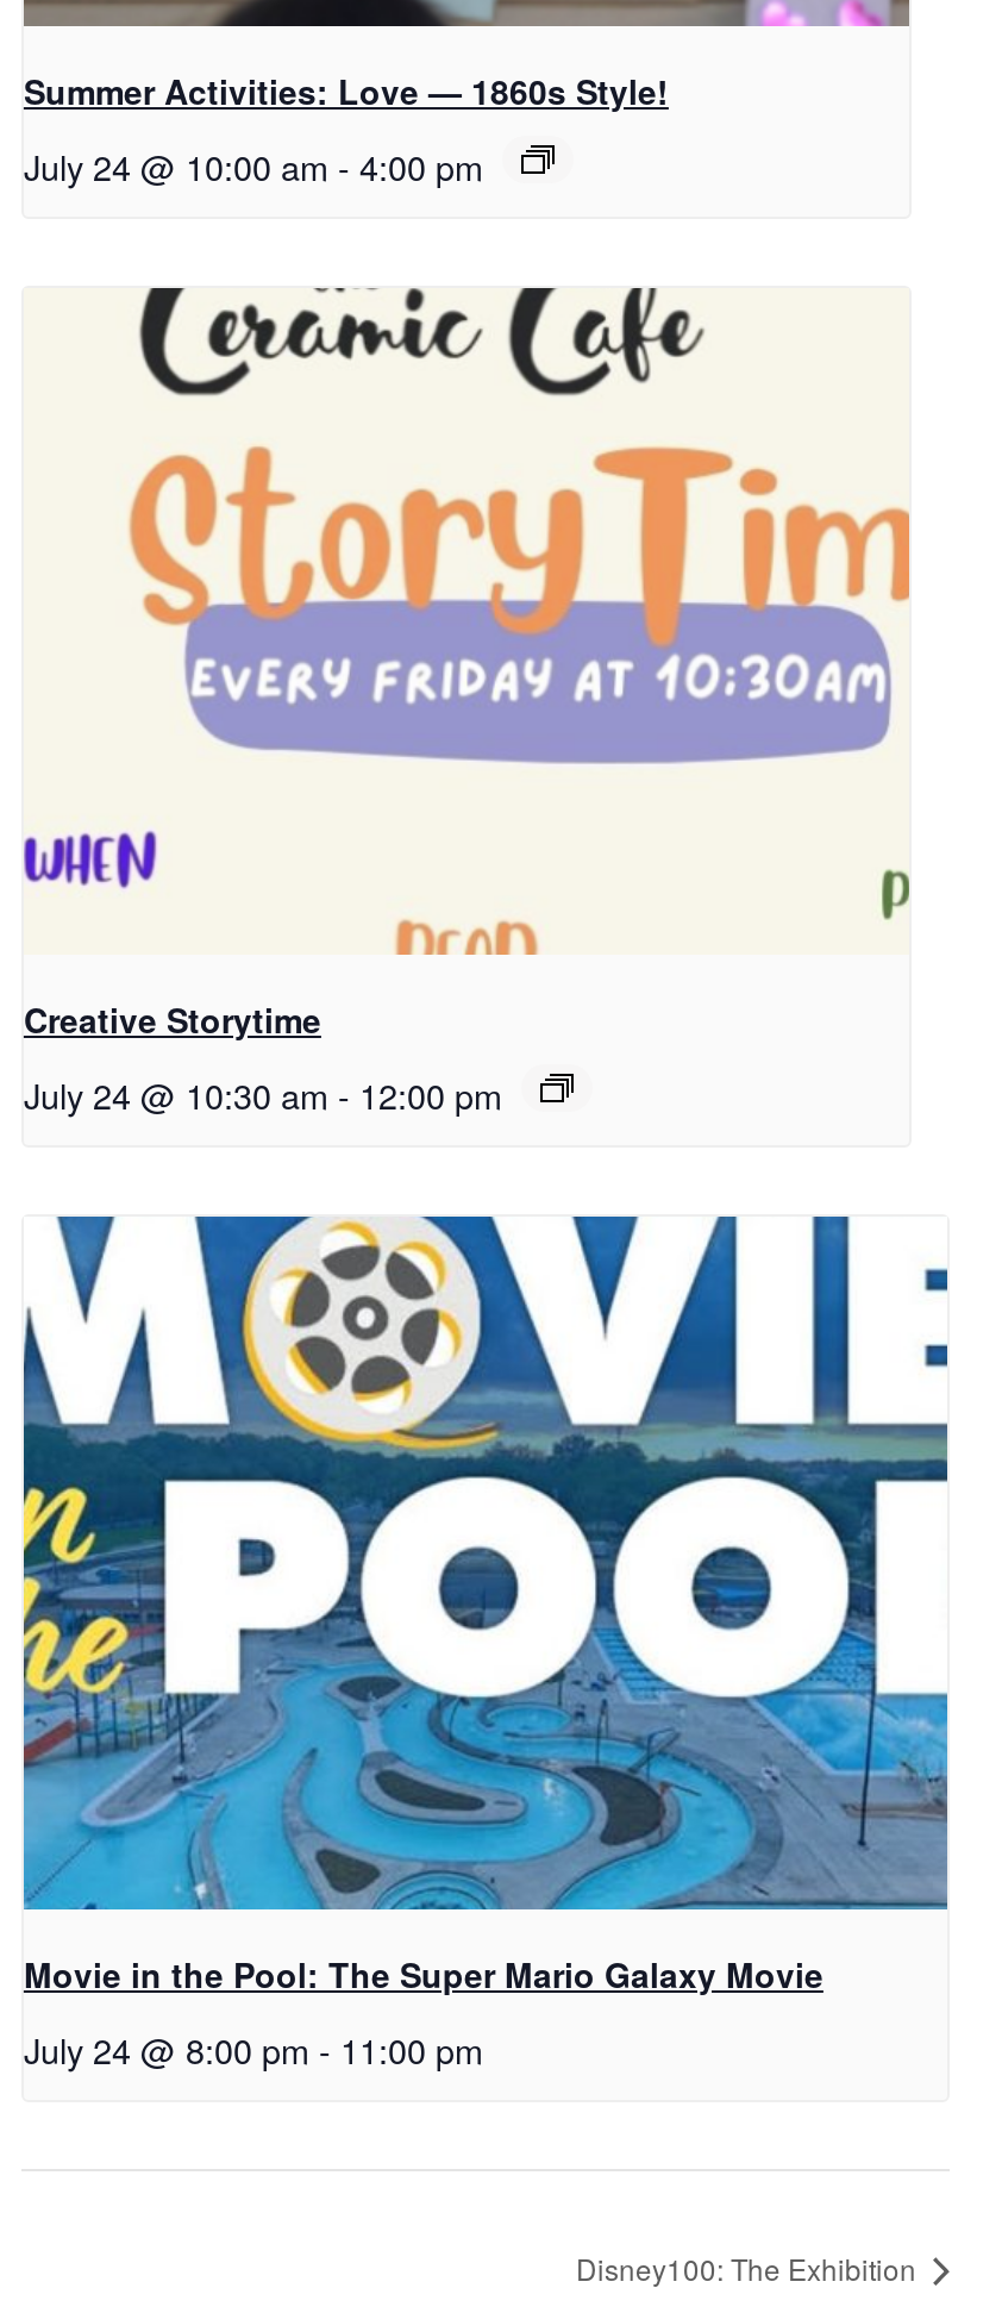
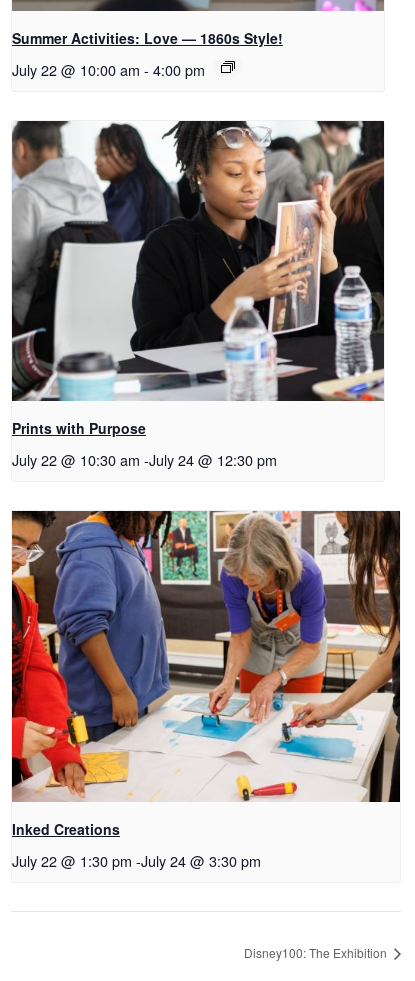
- July 24 @ 10:00 am - 4:00 pm
+ July 22 @ 10:00 am - 4:00 pm

- [image]
- Creative Storytime
+ [image]
+ Prints with Purpose

- July 24 @ 10:30 am - 12:00 pm
+ July 22 @ 10:30 am - July 24 @ 12:30 pm

- [image]
- Movie in the Pool: The Super Mario Galaxy Movie
+ [image]
+ Inked Creations

- July 24 @ 8:00 pm - 11:00 pm
+ July 22 @ 1:30 pm - July 24 @ 3:30 pm
